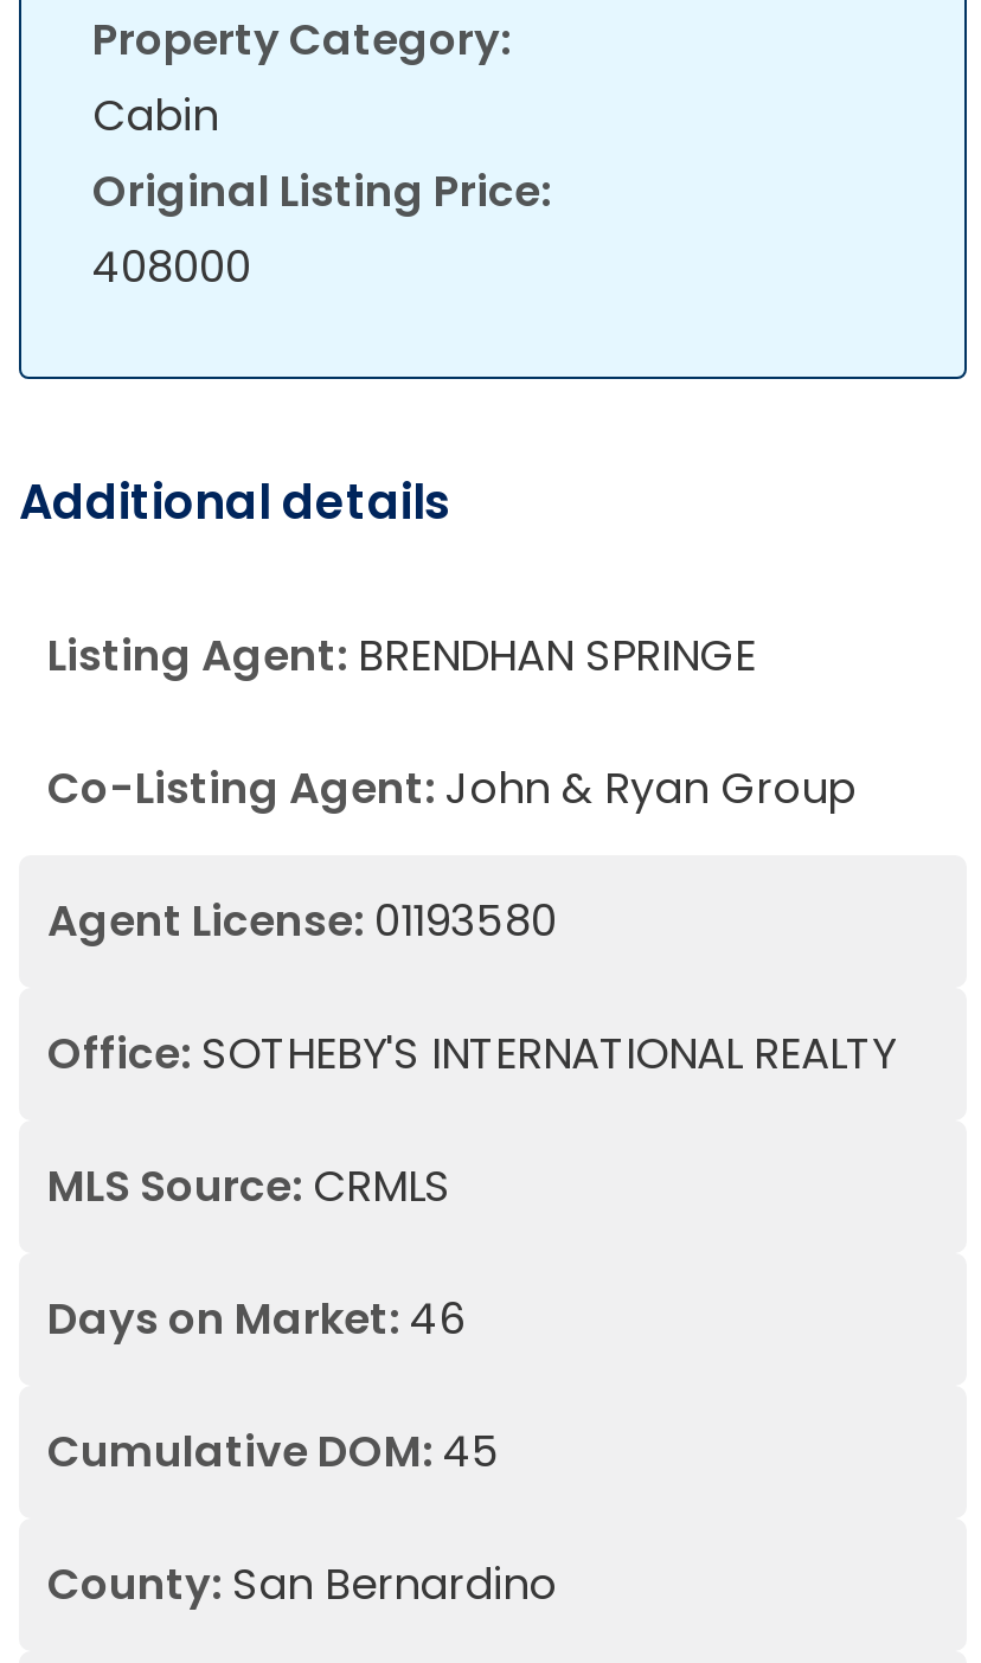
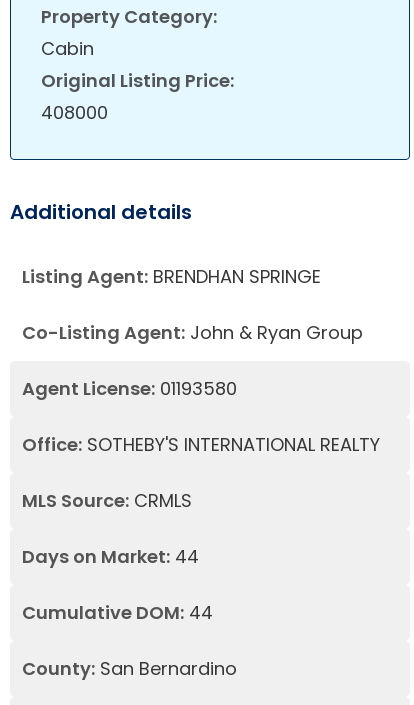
- Days on Market: 46
+ Days on Market: 44

- Cumulative DOM: 45
+ Cumulative DOM: 44
